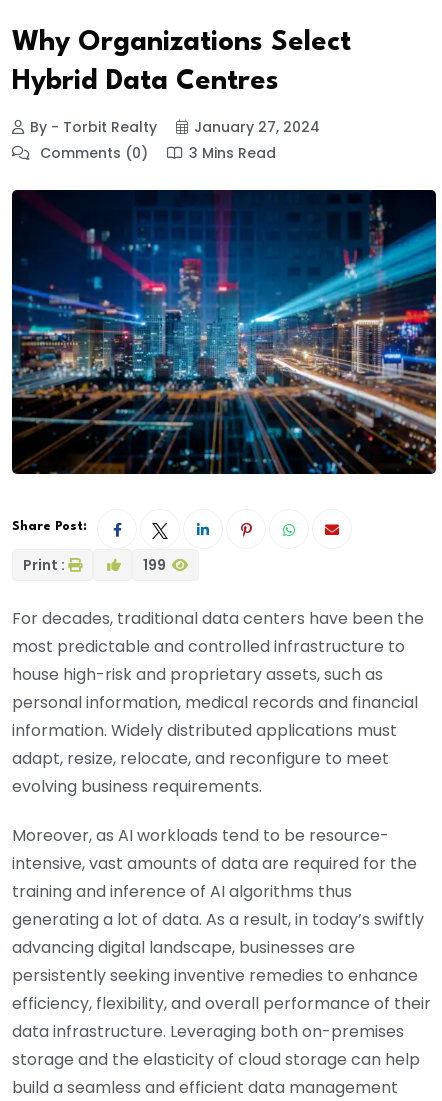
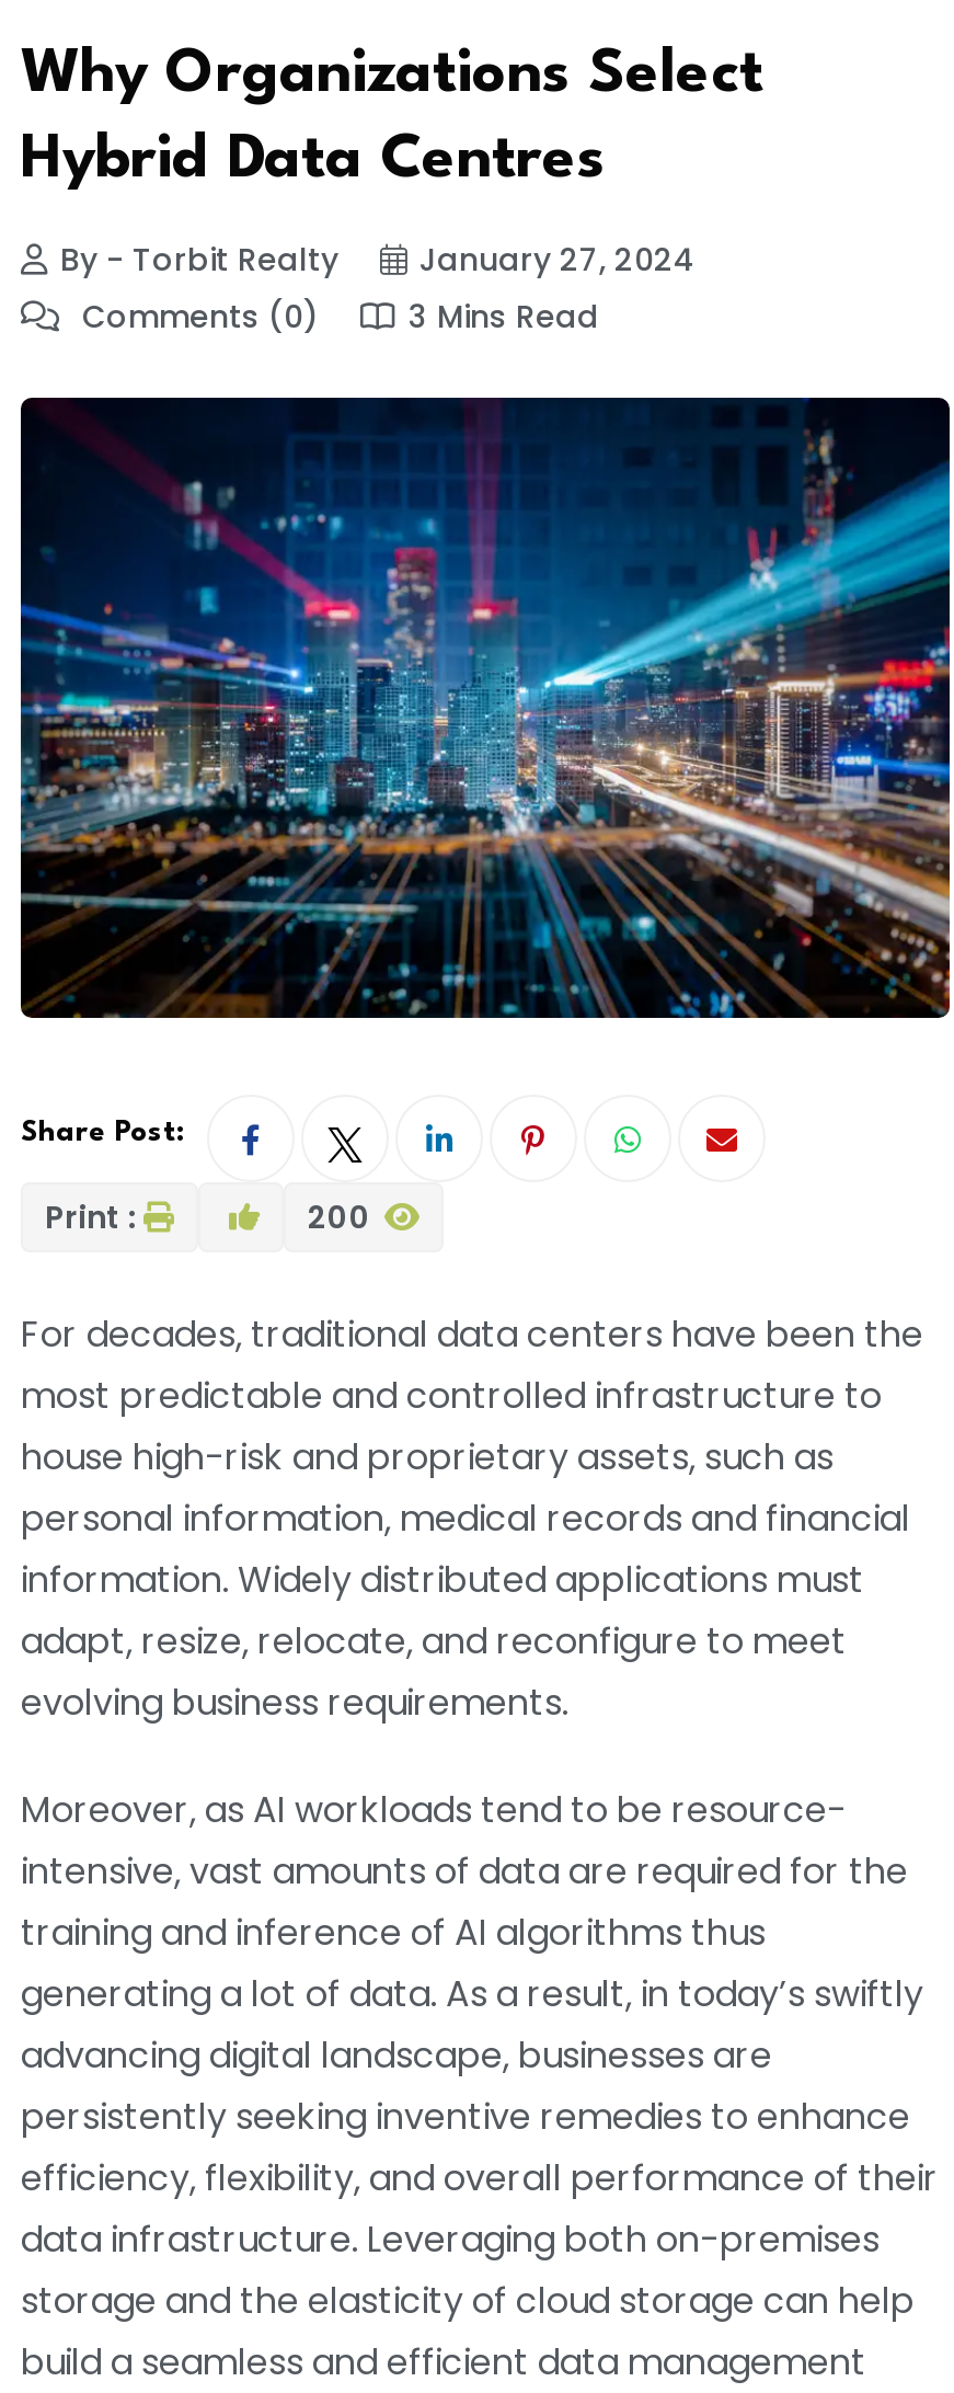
- 199
+ 200
